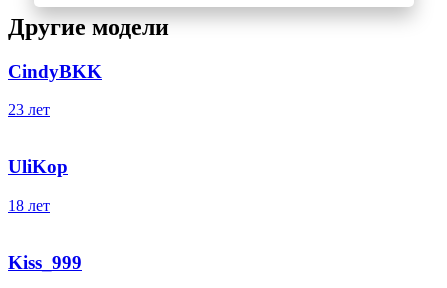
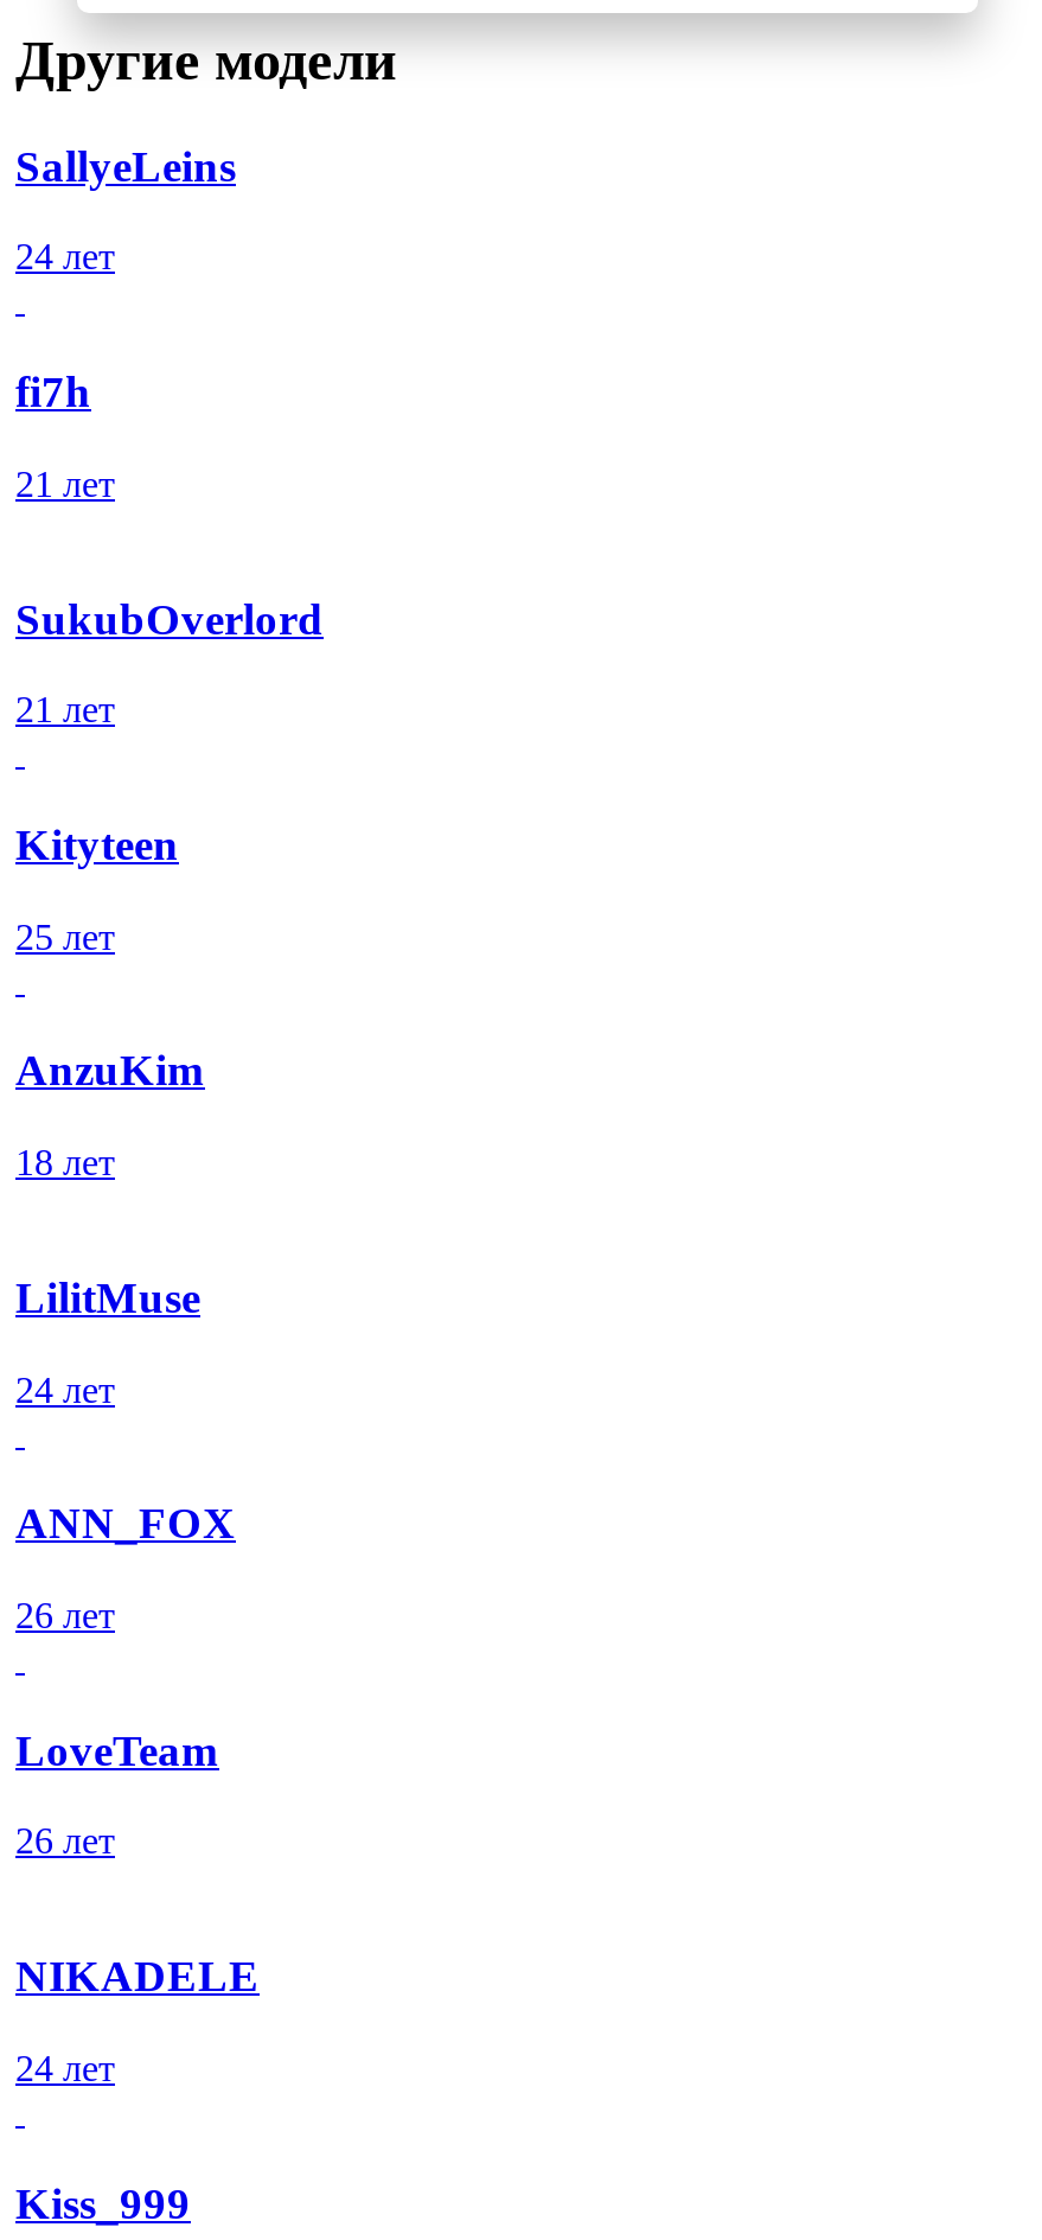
- CindyBKK
- 23 лет
- UliKop
+ SallyeLeins
+ 24 лет
+ fi7h
+ 21 лет
+ SukubOverlord
+ 21 лет
+ Kityteen
+ 25 лет
+ AnzuKim

+ LilitMuse
+ 24 лет
+ ANN_FOX
+ 26 лет
+ LoveTeam
+ 26 лет
+ NIKADELE
+ 24 лет
